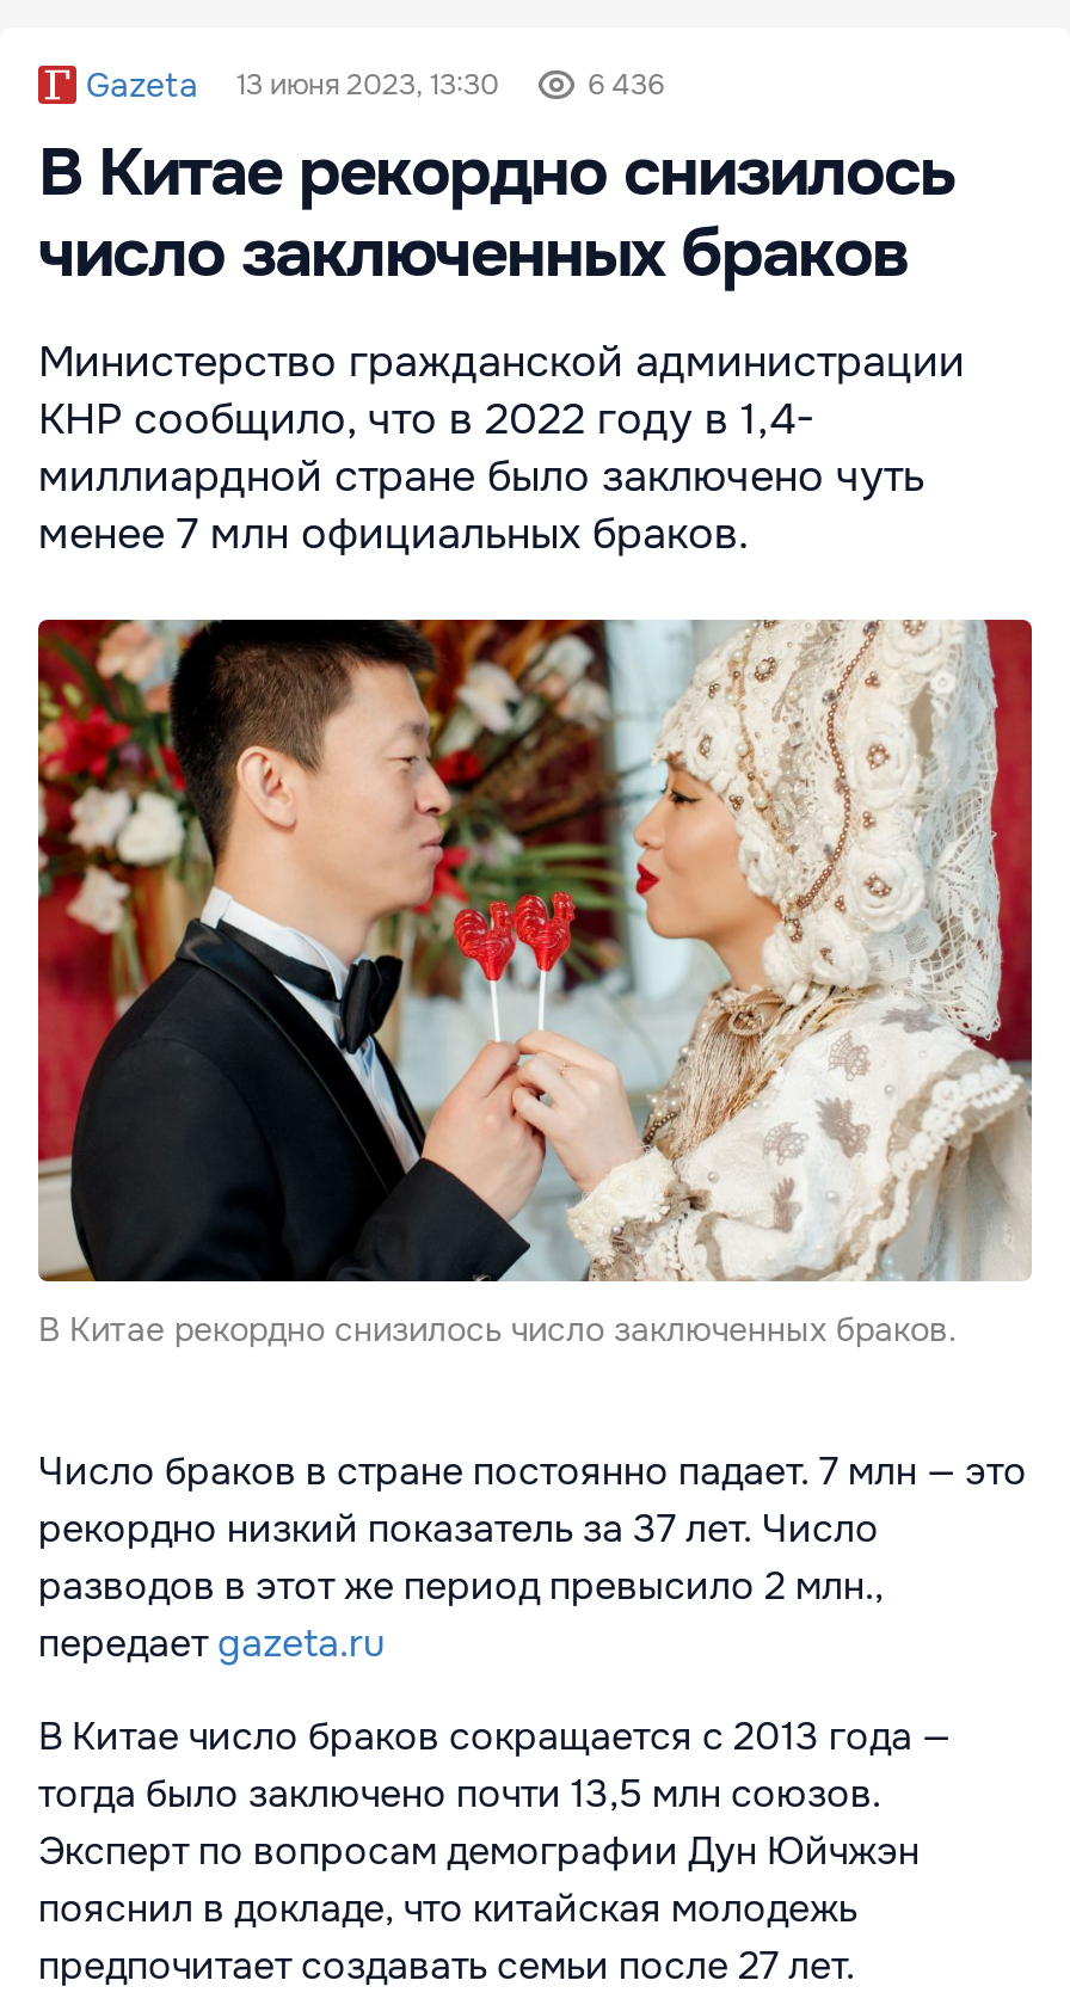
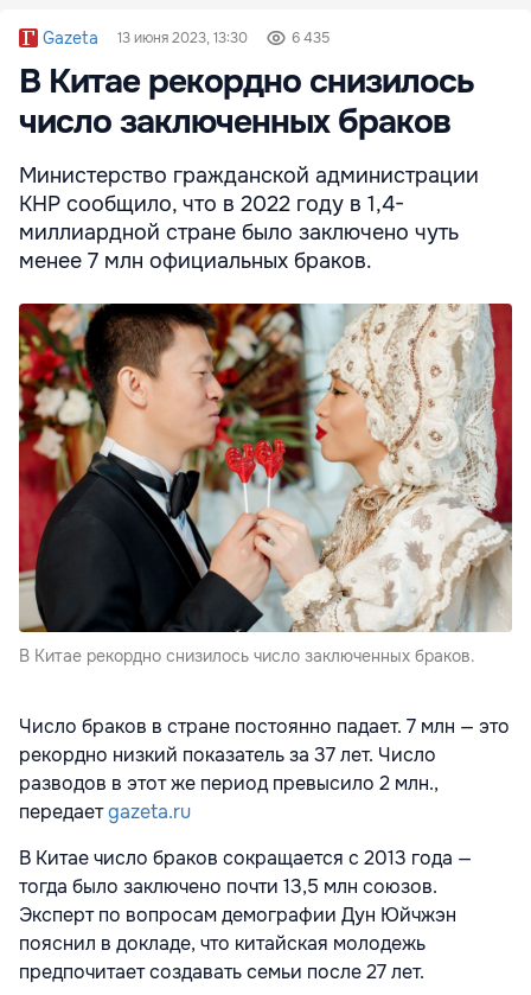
- 6 436
+ 6 435
